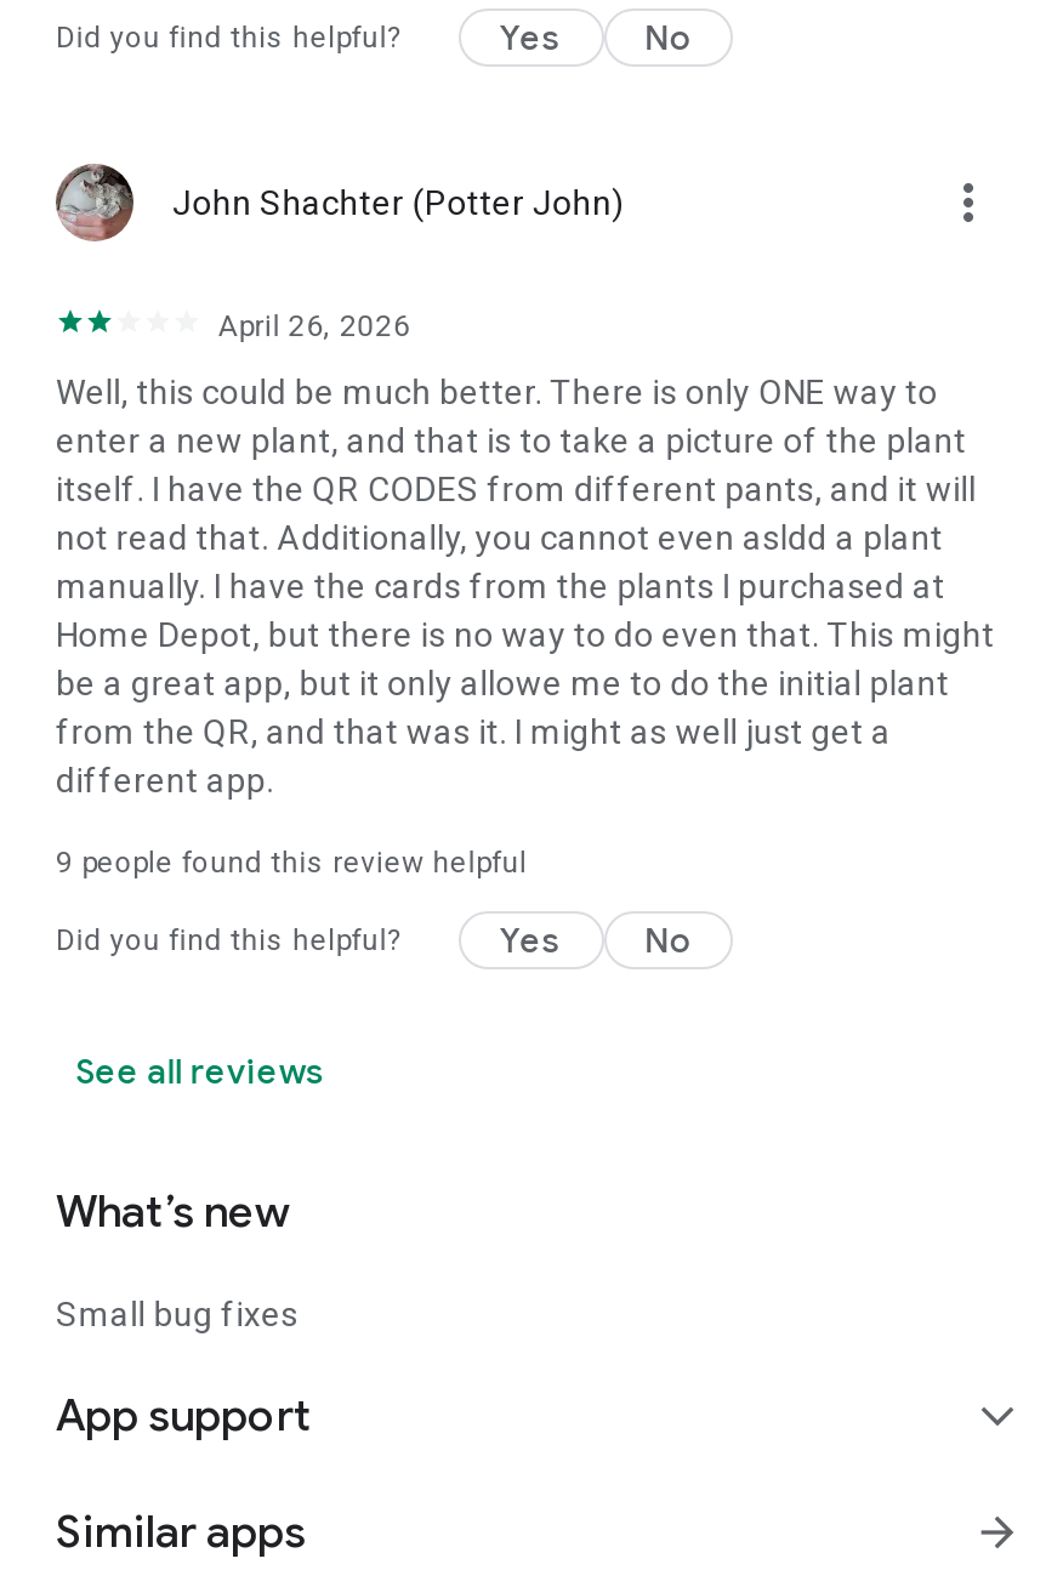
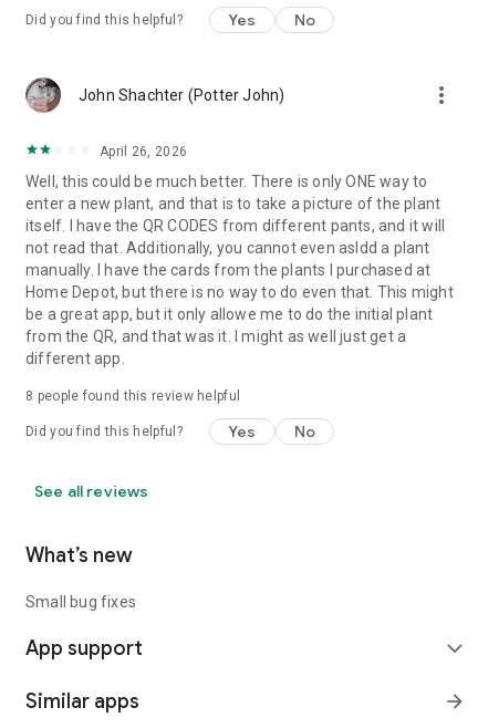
- 9 people found this review helpful
+ 8 people found this review helpful
